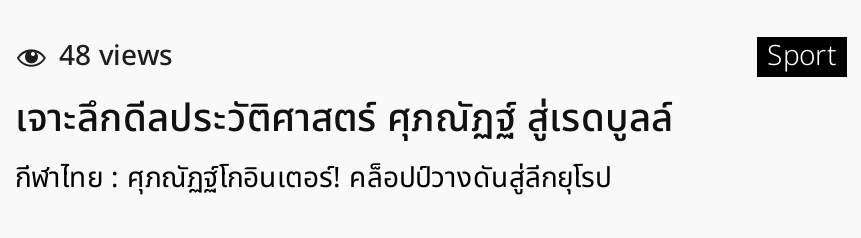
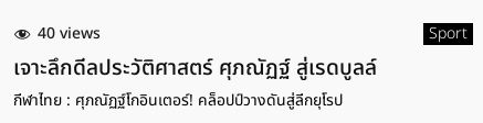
- 48 views
+ 40 views
